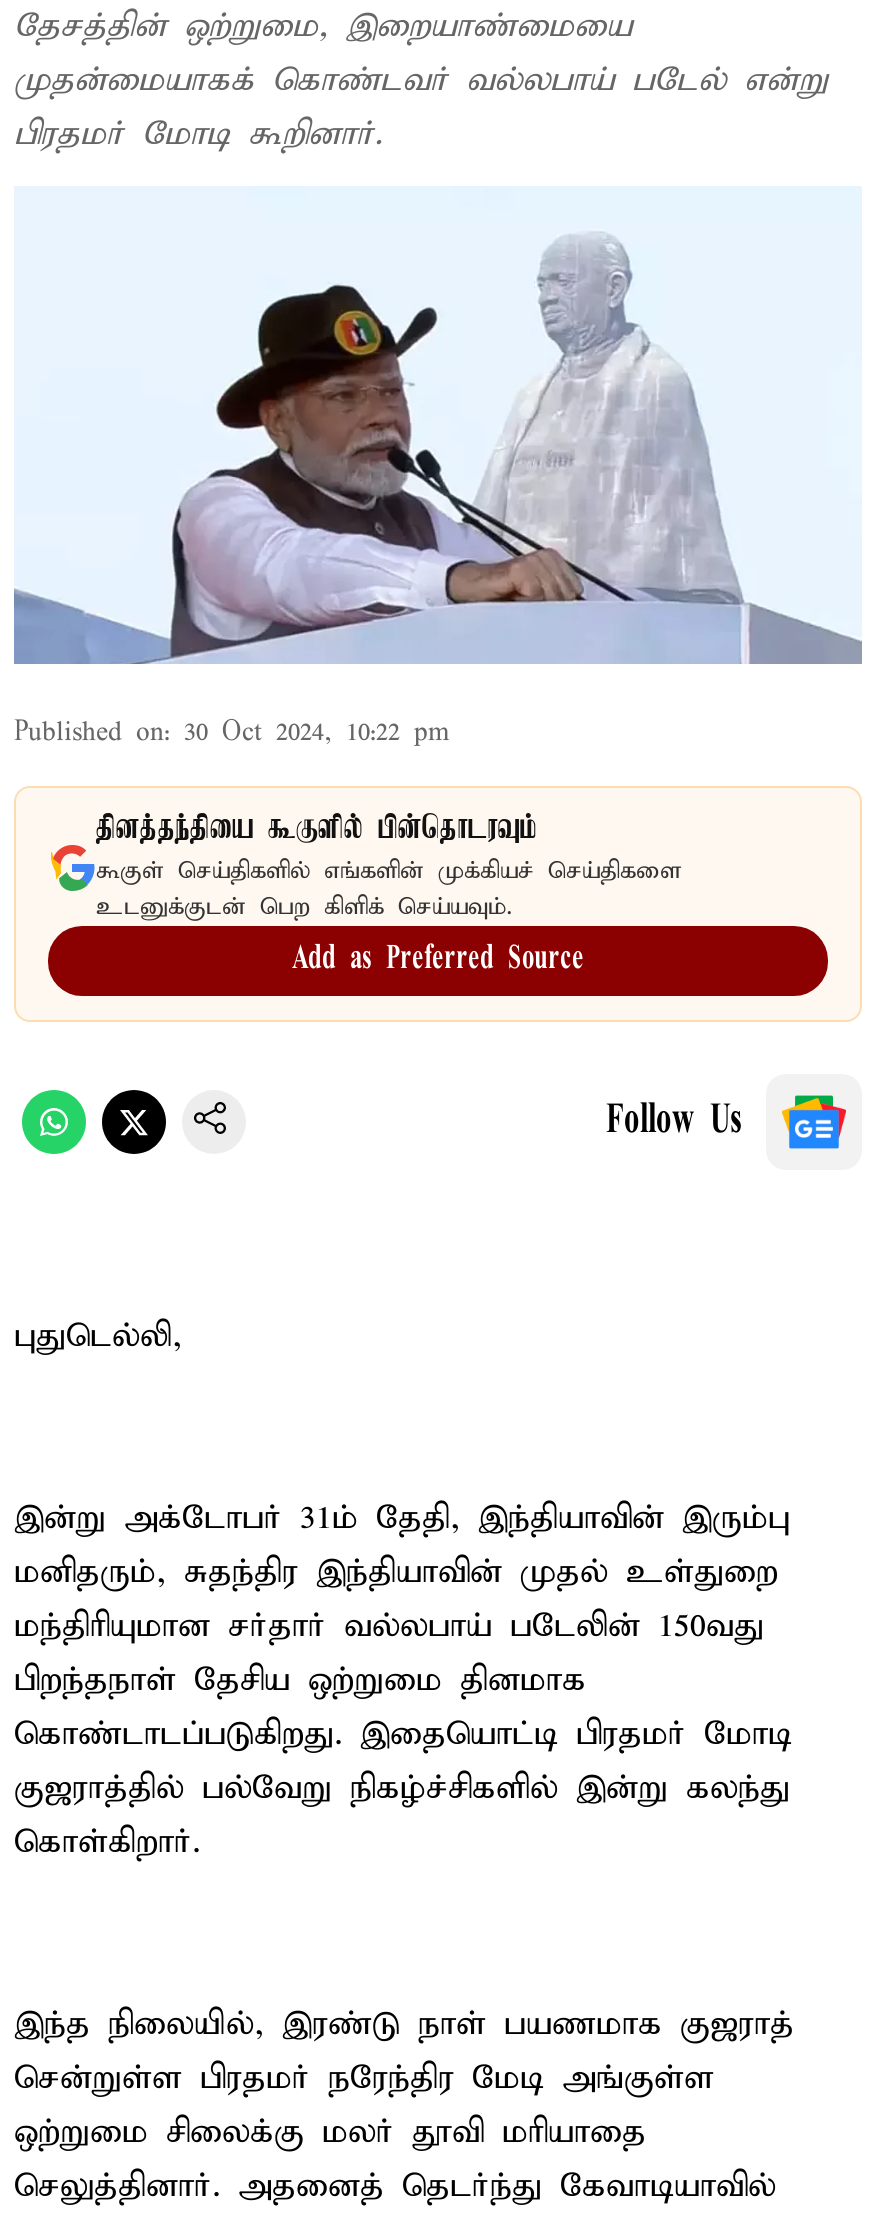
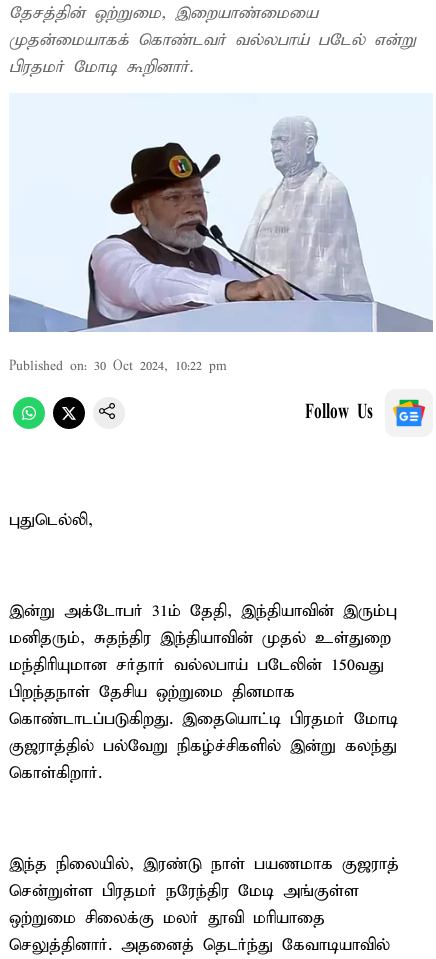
- [image]
- தினத்தந்தியை கூகுளில் பின்தொடரவும்
- கூகுள் செய்திகளில் எங்களின் முக்கியச் செய்திகளை
- உடனுக்குடன் பெற கிளிக் செய்யவும்.
- Add as Preferred Source
